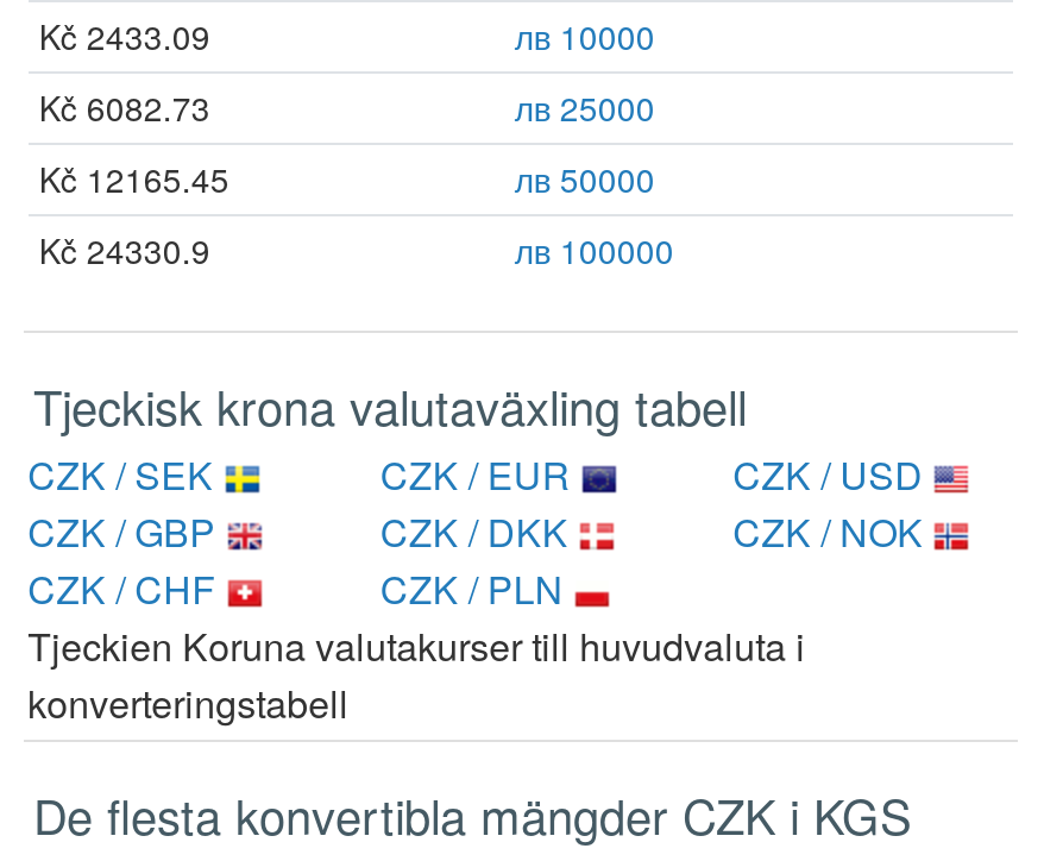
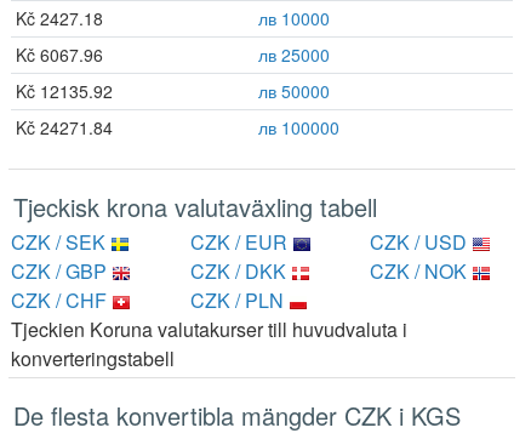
- Kč 2433.09
+ Kč 2427.18

- Kč 6082.73
+ Kč 6067.96

- Kč 12165.45
+ Kč 12135.92

- Kč 24330.9
+ Kč 24271.84
